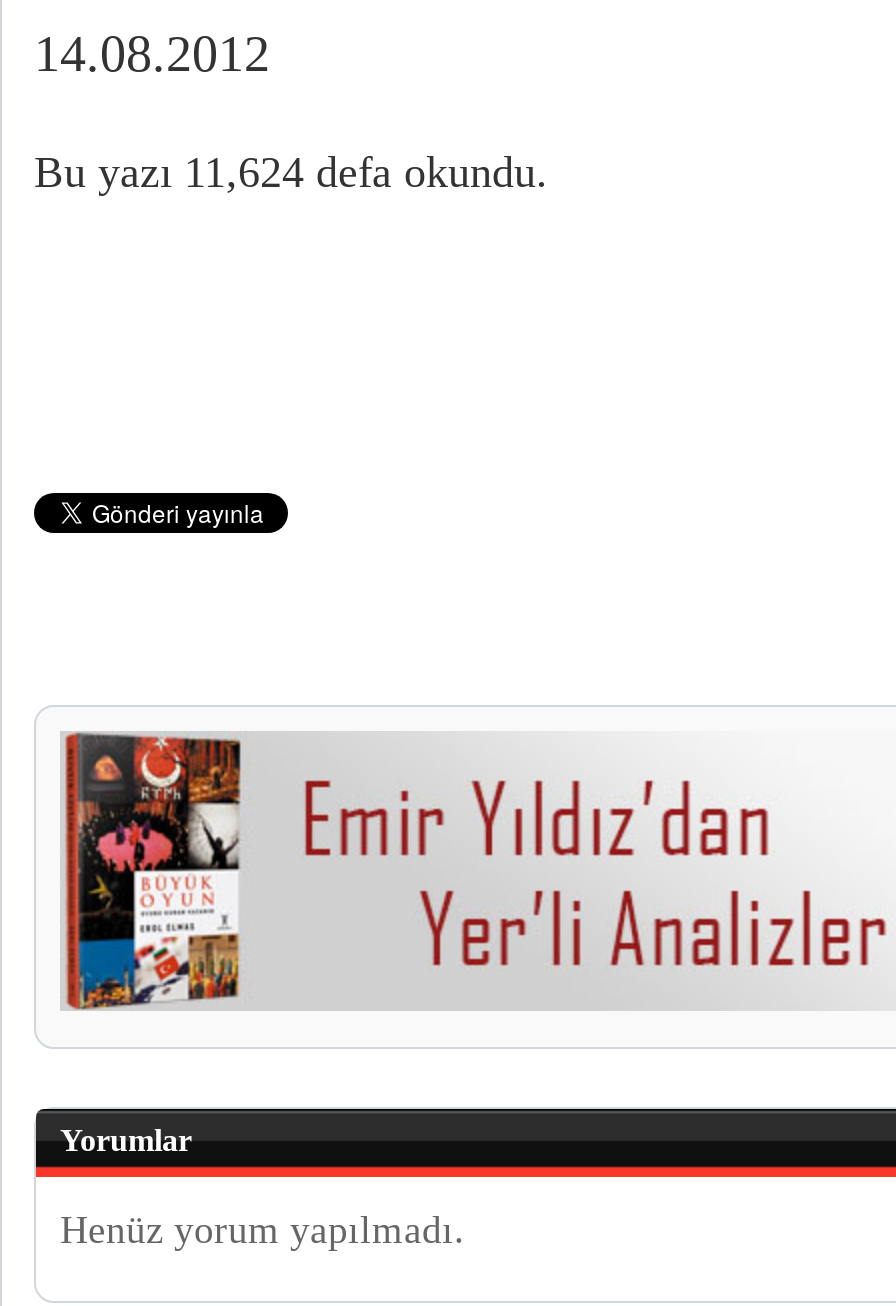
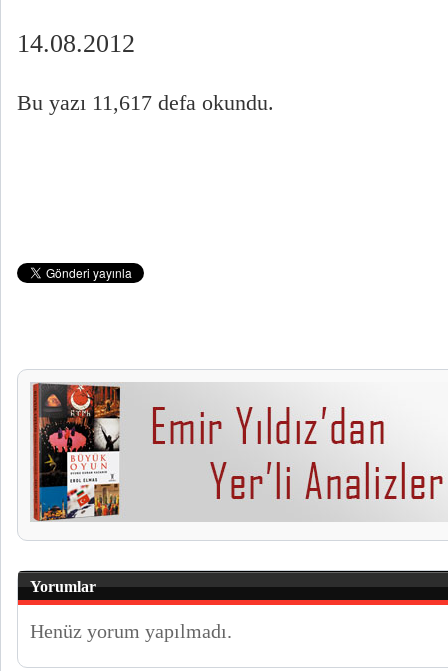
- Bu yazı 11,624 defa okundu.
+ Bu yazı 11,617 defa okundu.
